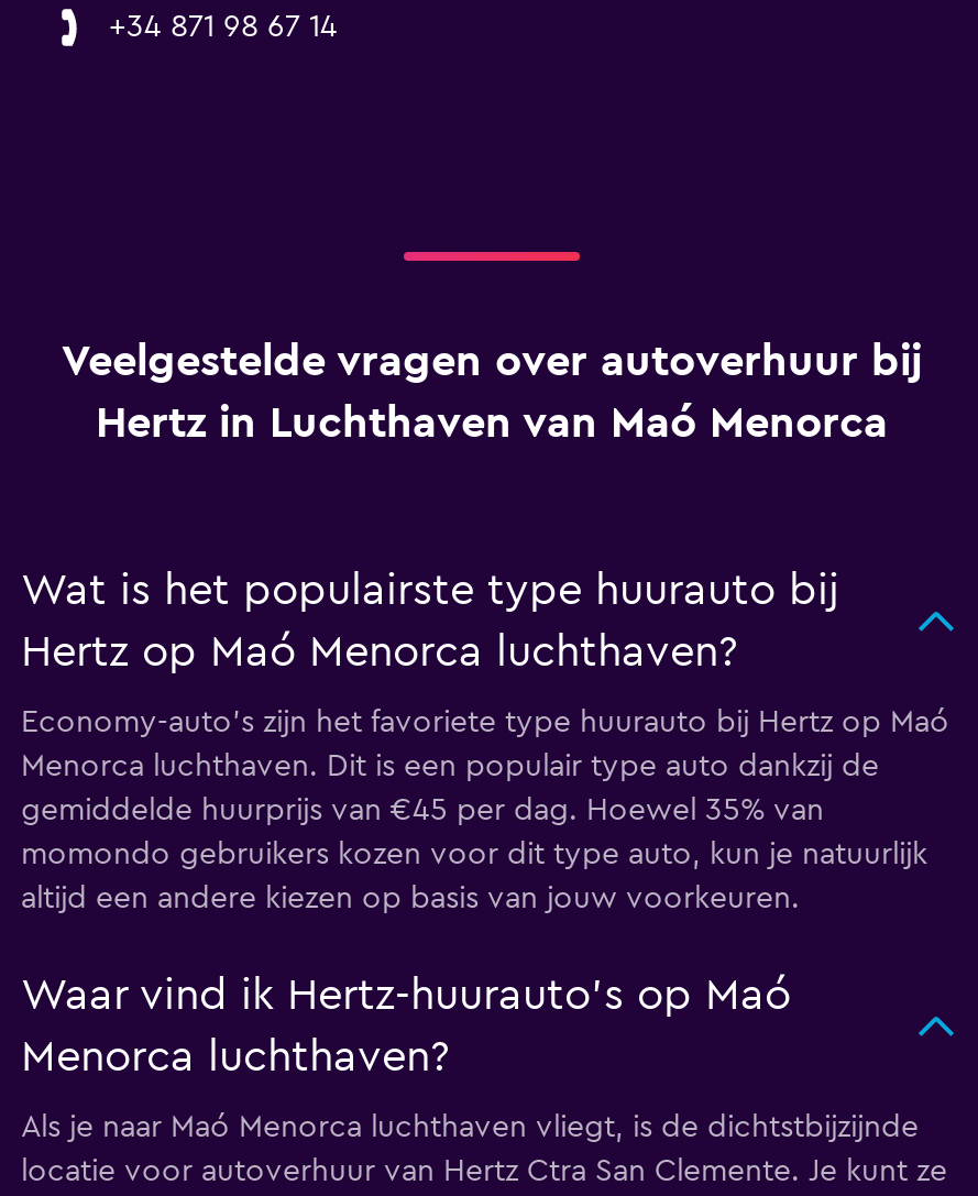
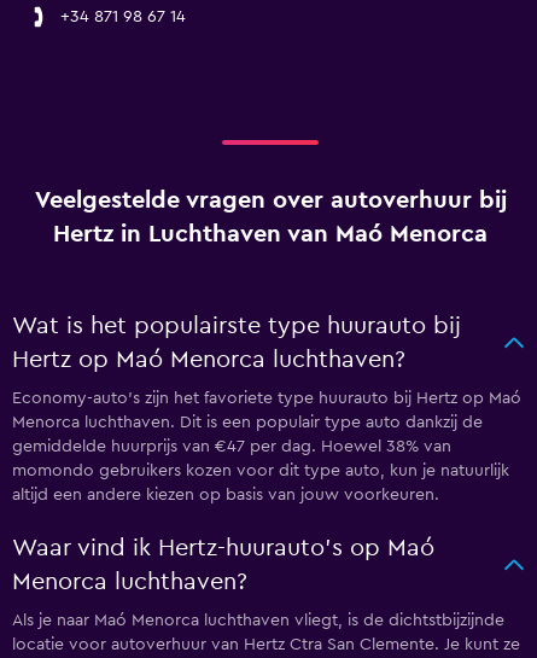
- gemiddelde huurprijs van €45 per dag. Hoewel 35% van
+ gemiddelde huurprijs van €47 per dag. Hoewel 38% van
